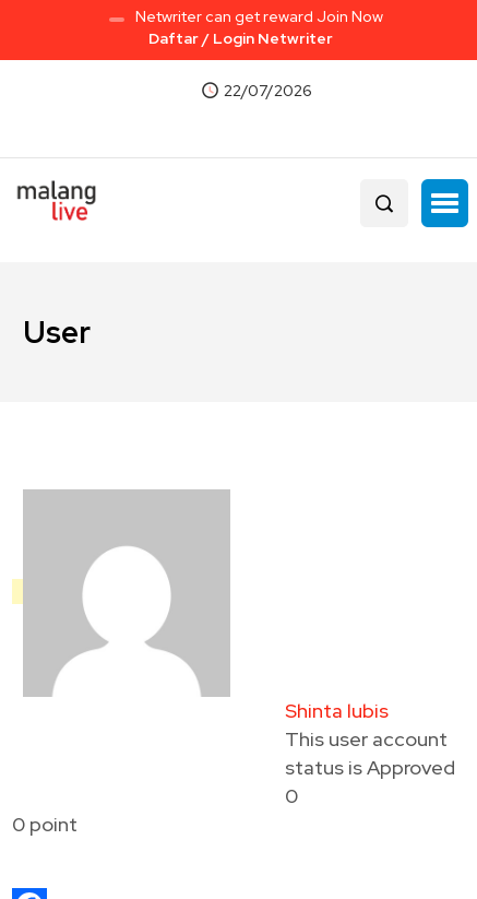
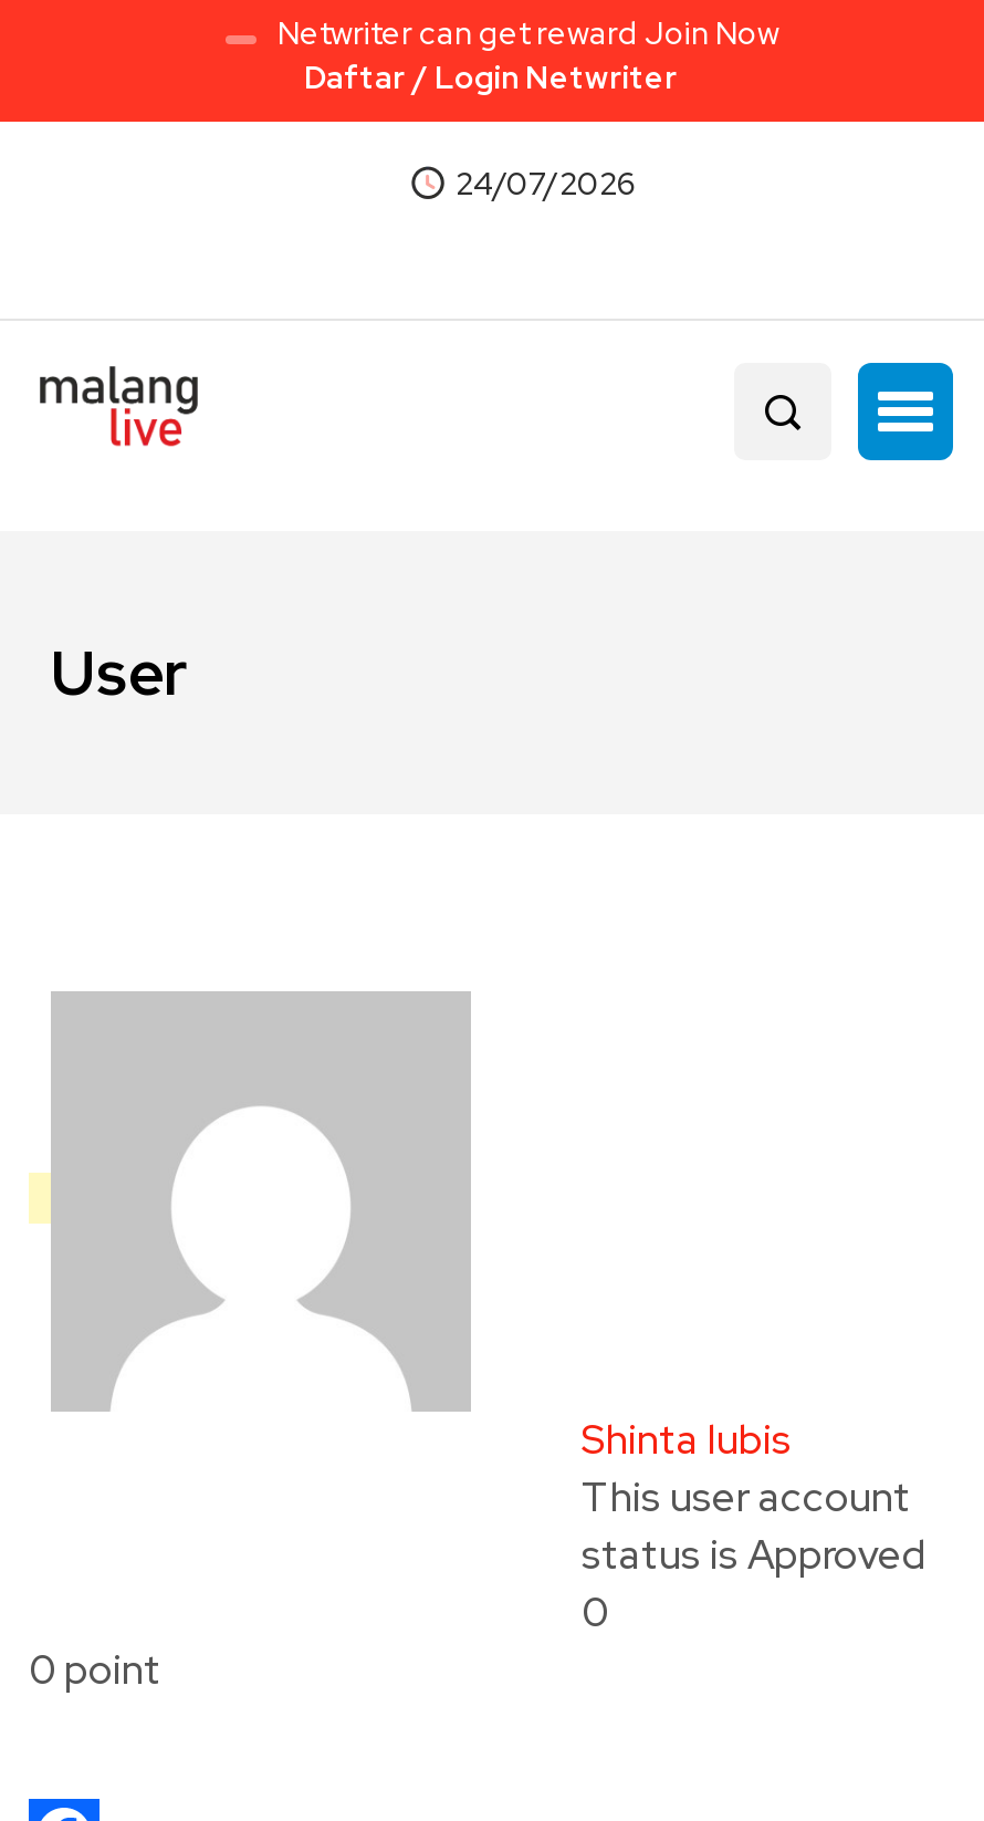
- 22/07/2026
+ 24/07/2026
